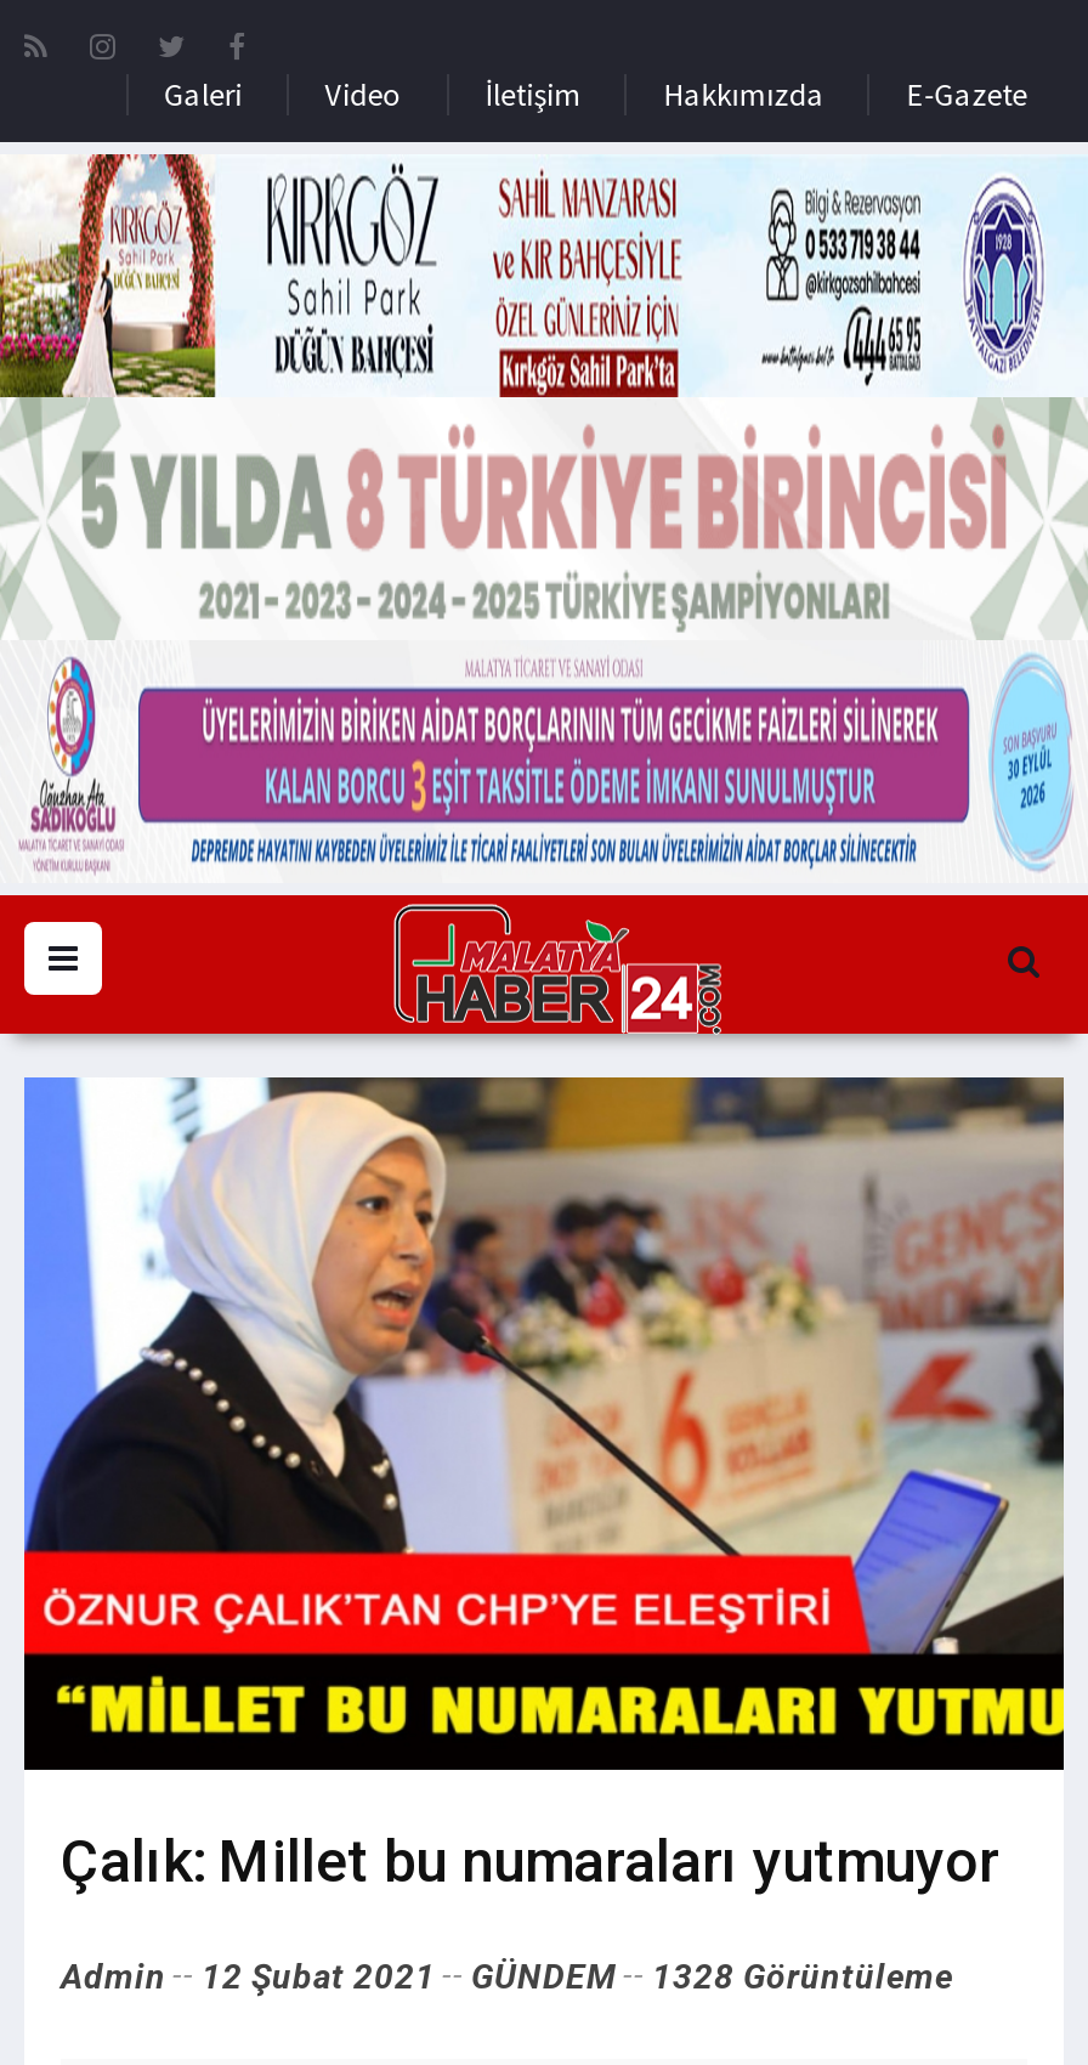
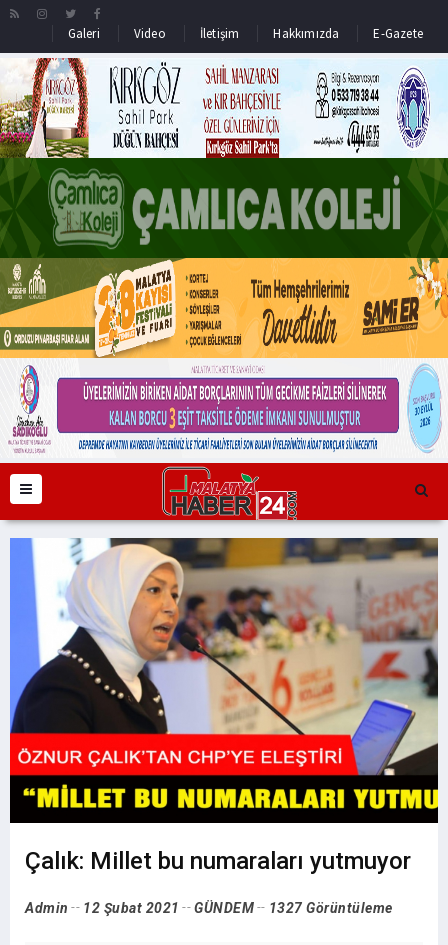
- [image]
+ [image]

- Admin 12 Şubat 2021 GÜNDEM 1328 Görüntüleme
+ Admin 12 Şubat 2021 GÜNDEM 1327 Görüntüleme
